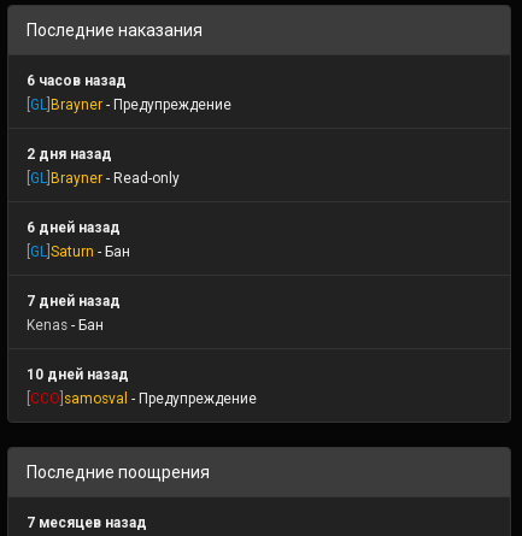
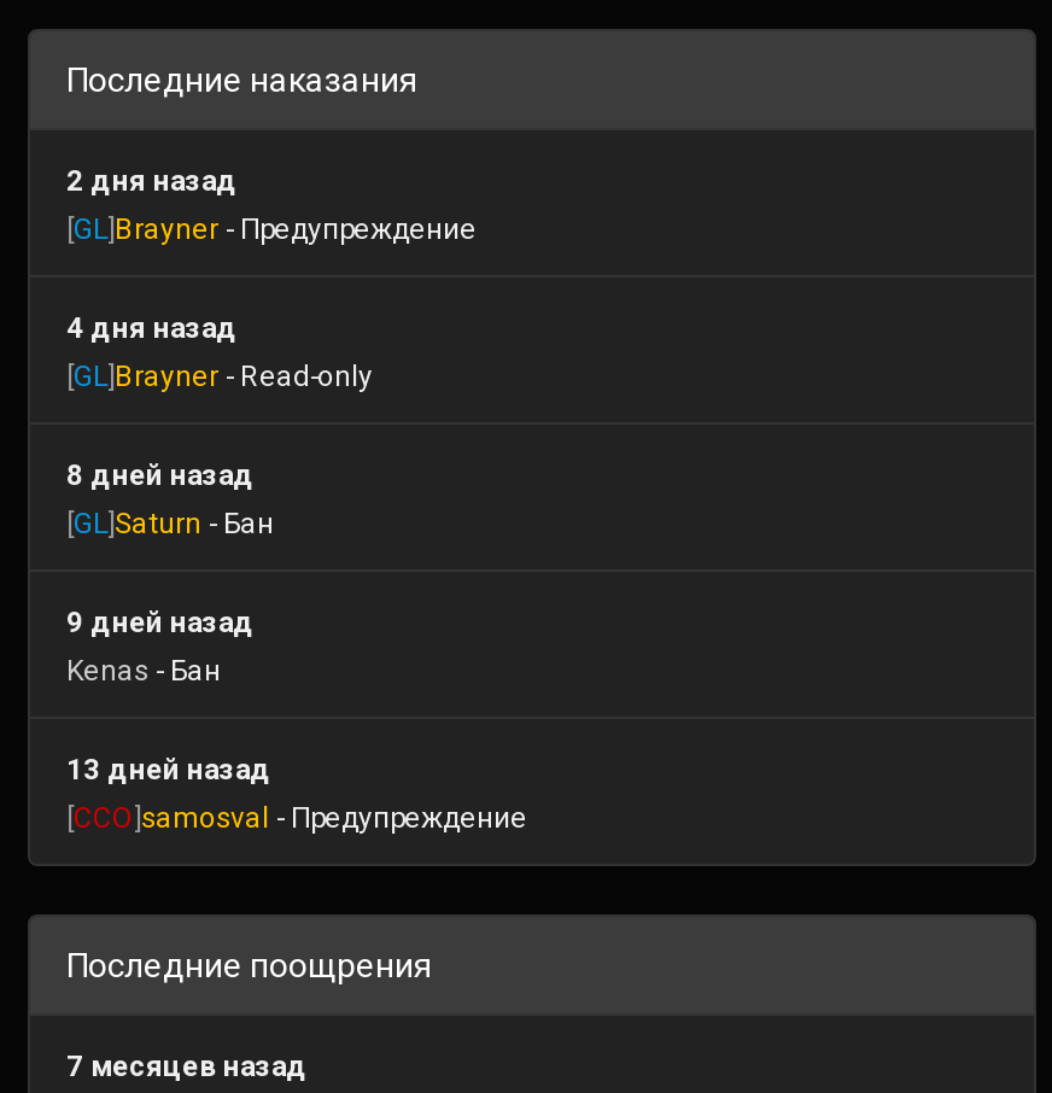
- 6 часов назад
+ 2 дня назад

- 2 дня назад
+ 4 дня назад

- 6 дней назад
+ 8 дней назад

- 7 дней назад
+ 9 дней назад

- 10 дней назад
+ 13 дней назад
